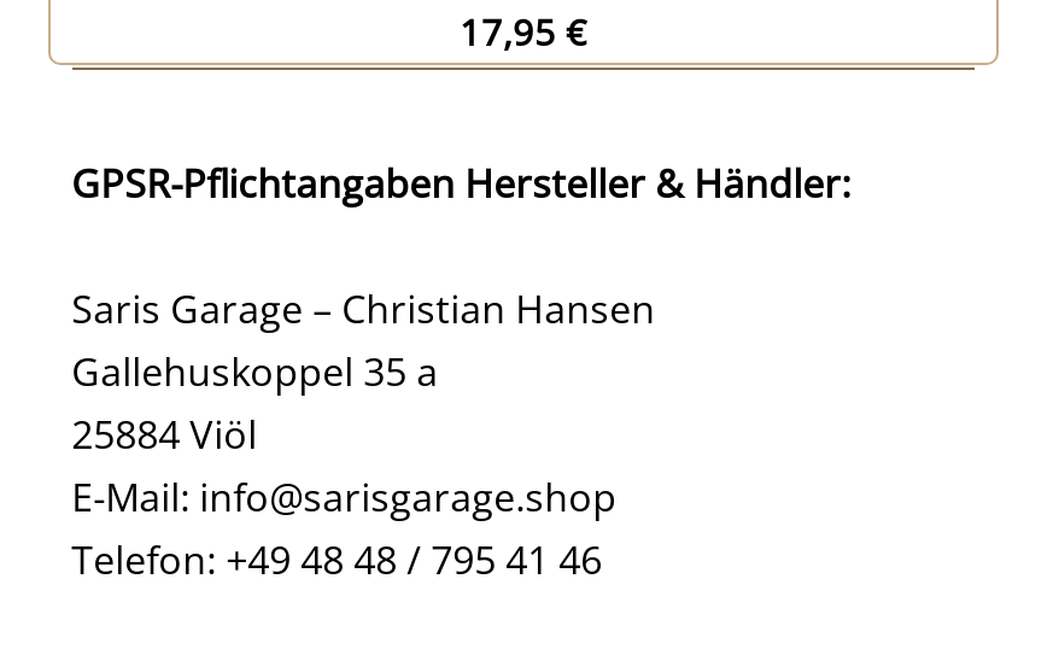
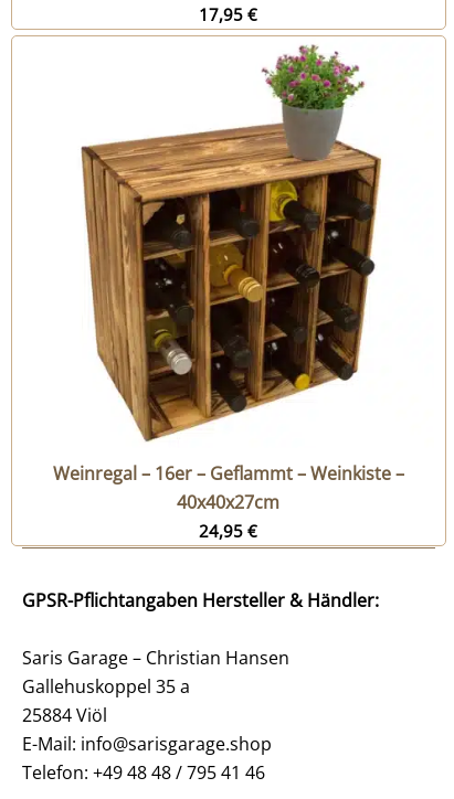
+ [image]
+ Weinregal – 16er – Geflammt – Weinkiste –
+ 40x40x27cm
+ 24,95 €
